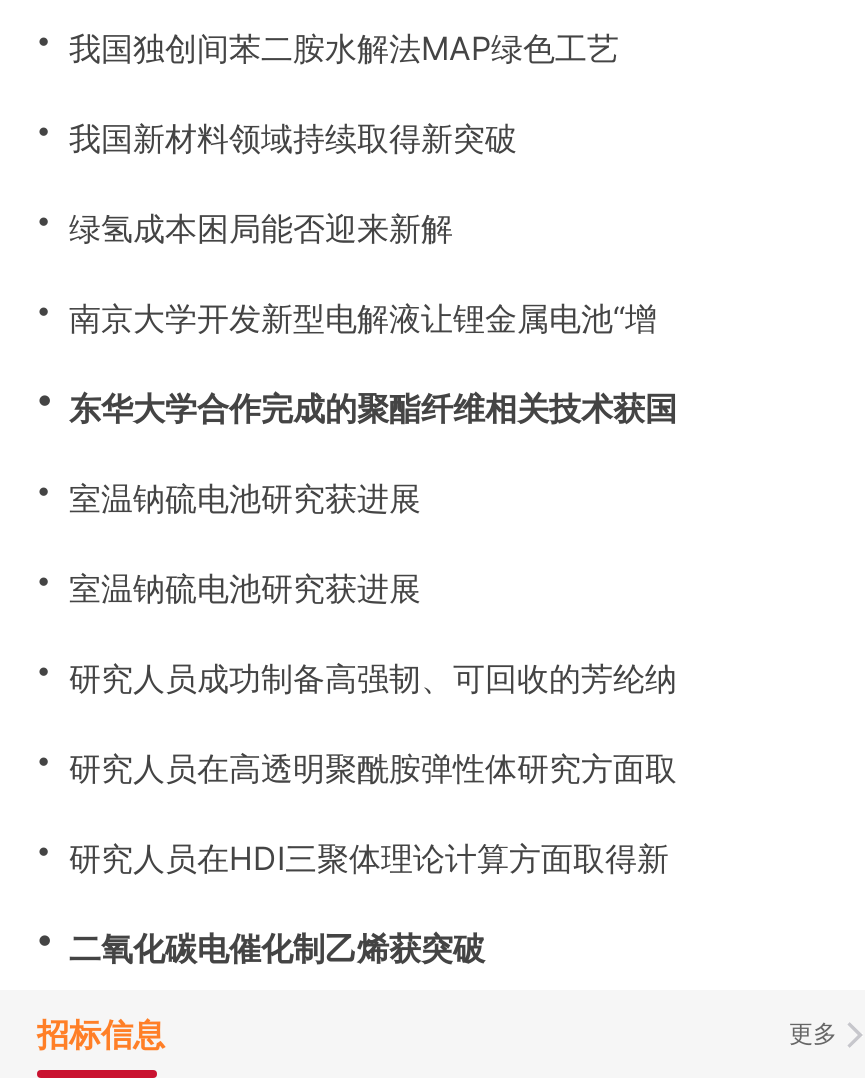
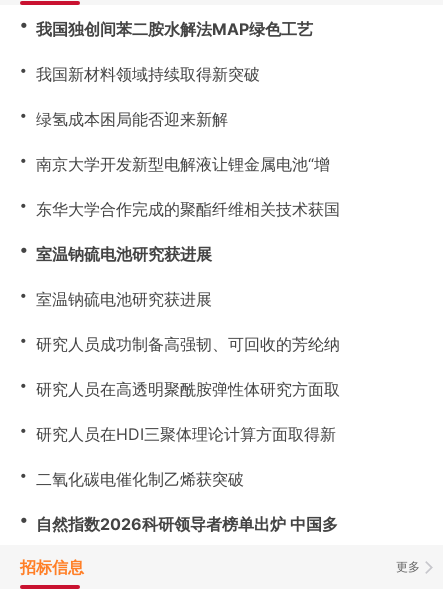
+ ・自然指数2026科研领导者榜单出炉 中国多
